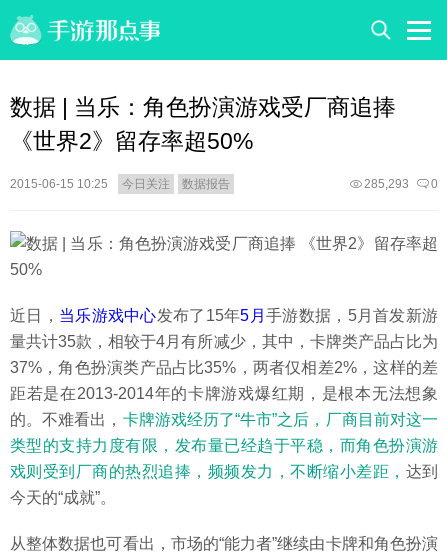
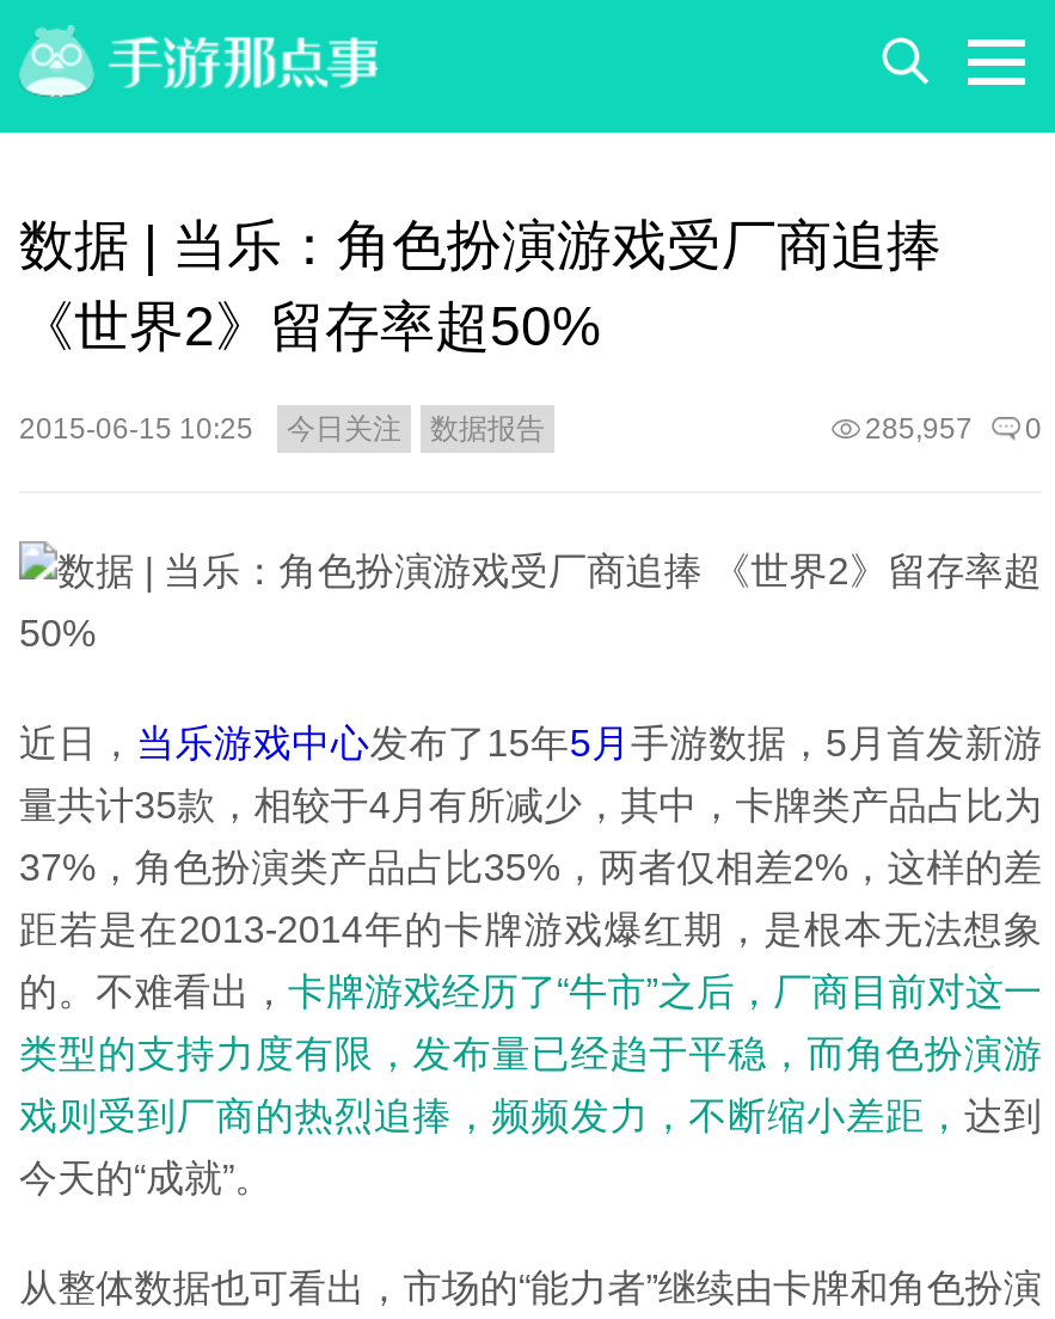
- 285,293 0
+ 285,957 0
